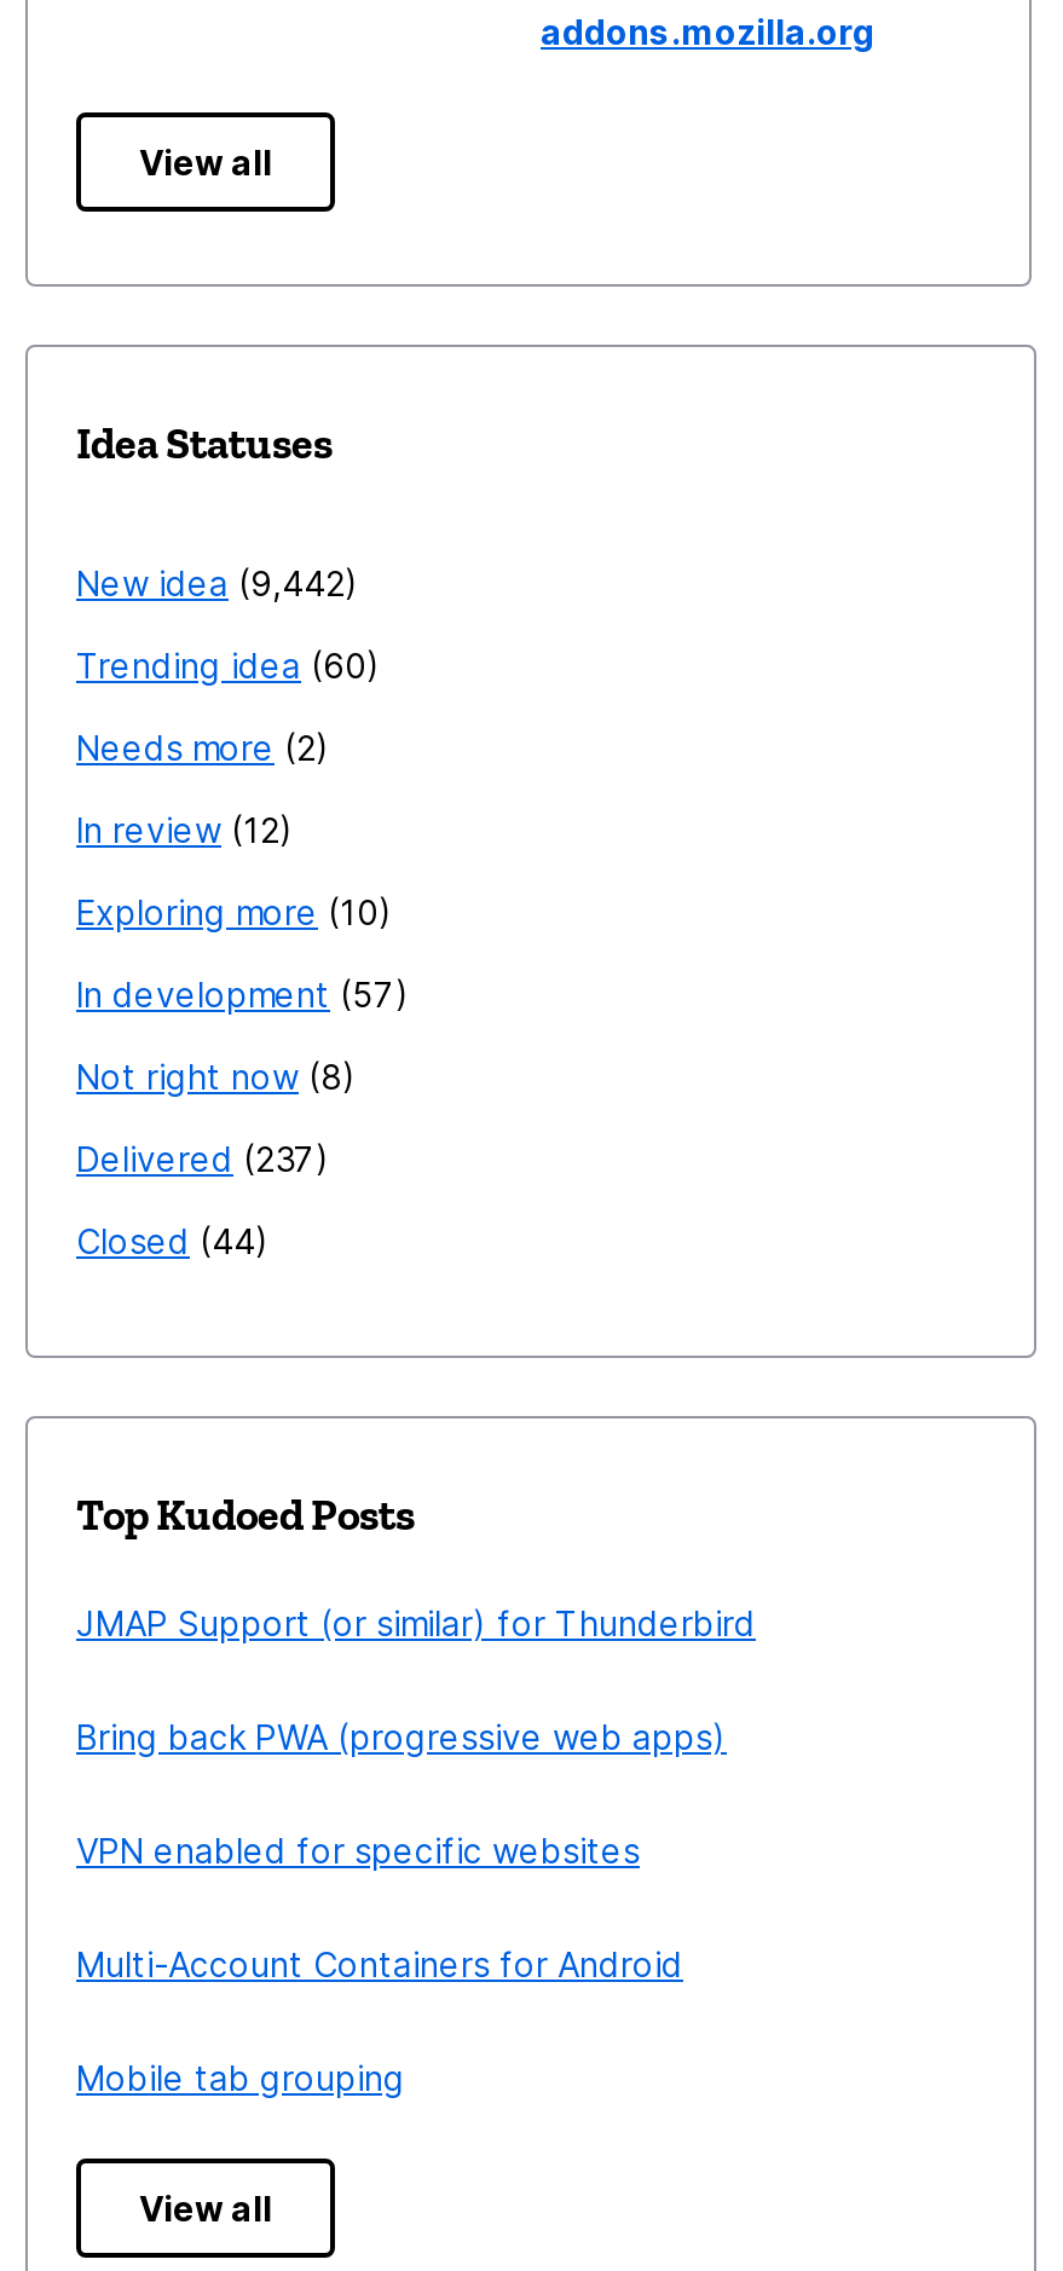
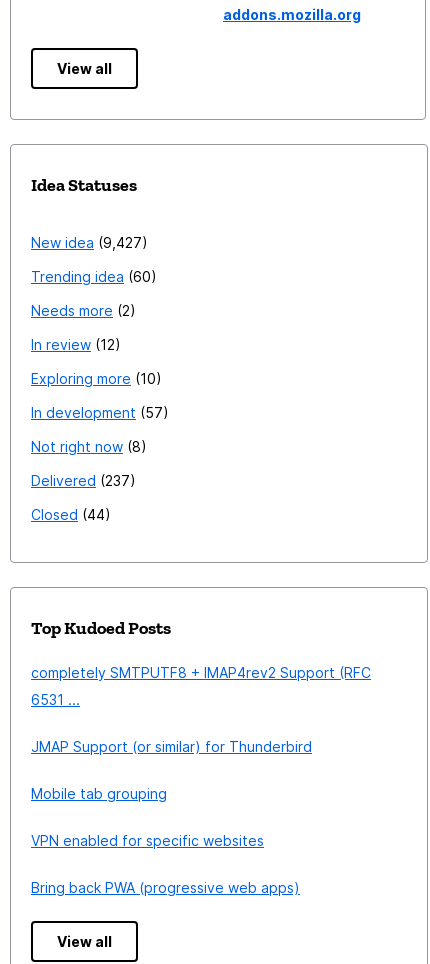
- New idea 9,442
+ New idea 9,427

+ completely SMTPUTF8 + IMAP4rev2 Support (RFC
+ 6531 ...

moved down: JMAP Support (or similar) for Thunderbird

moved down: VPN enabled for specific websites | Bring back PWA (progressive web apps)

- Multi-Account Containers for Android

moved up: Mobile tab grouping
